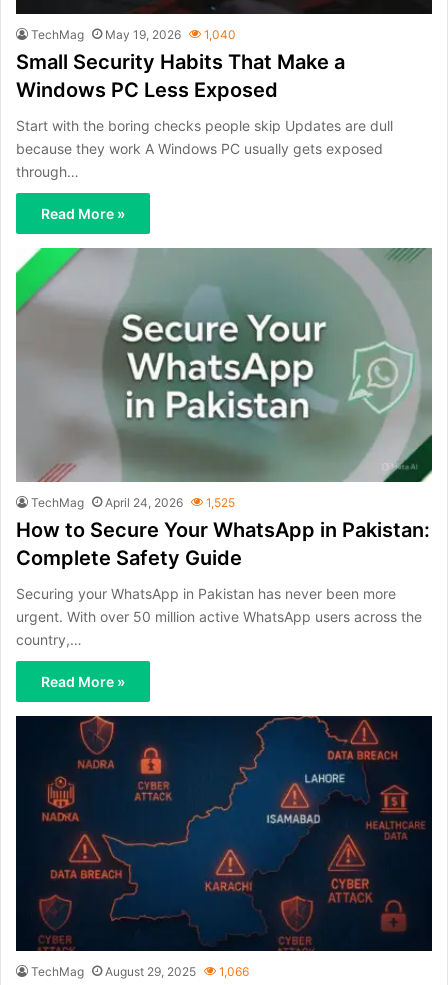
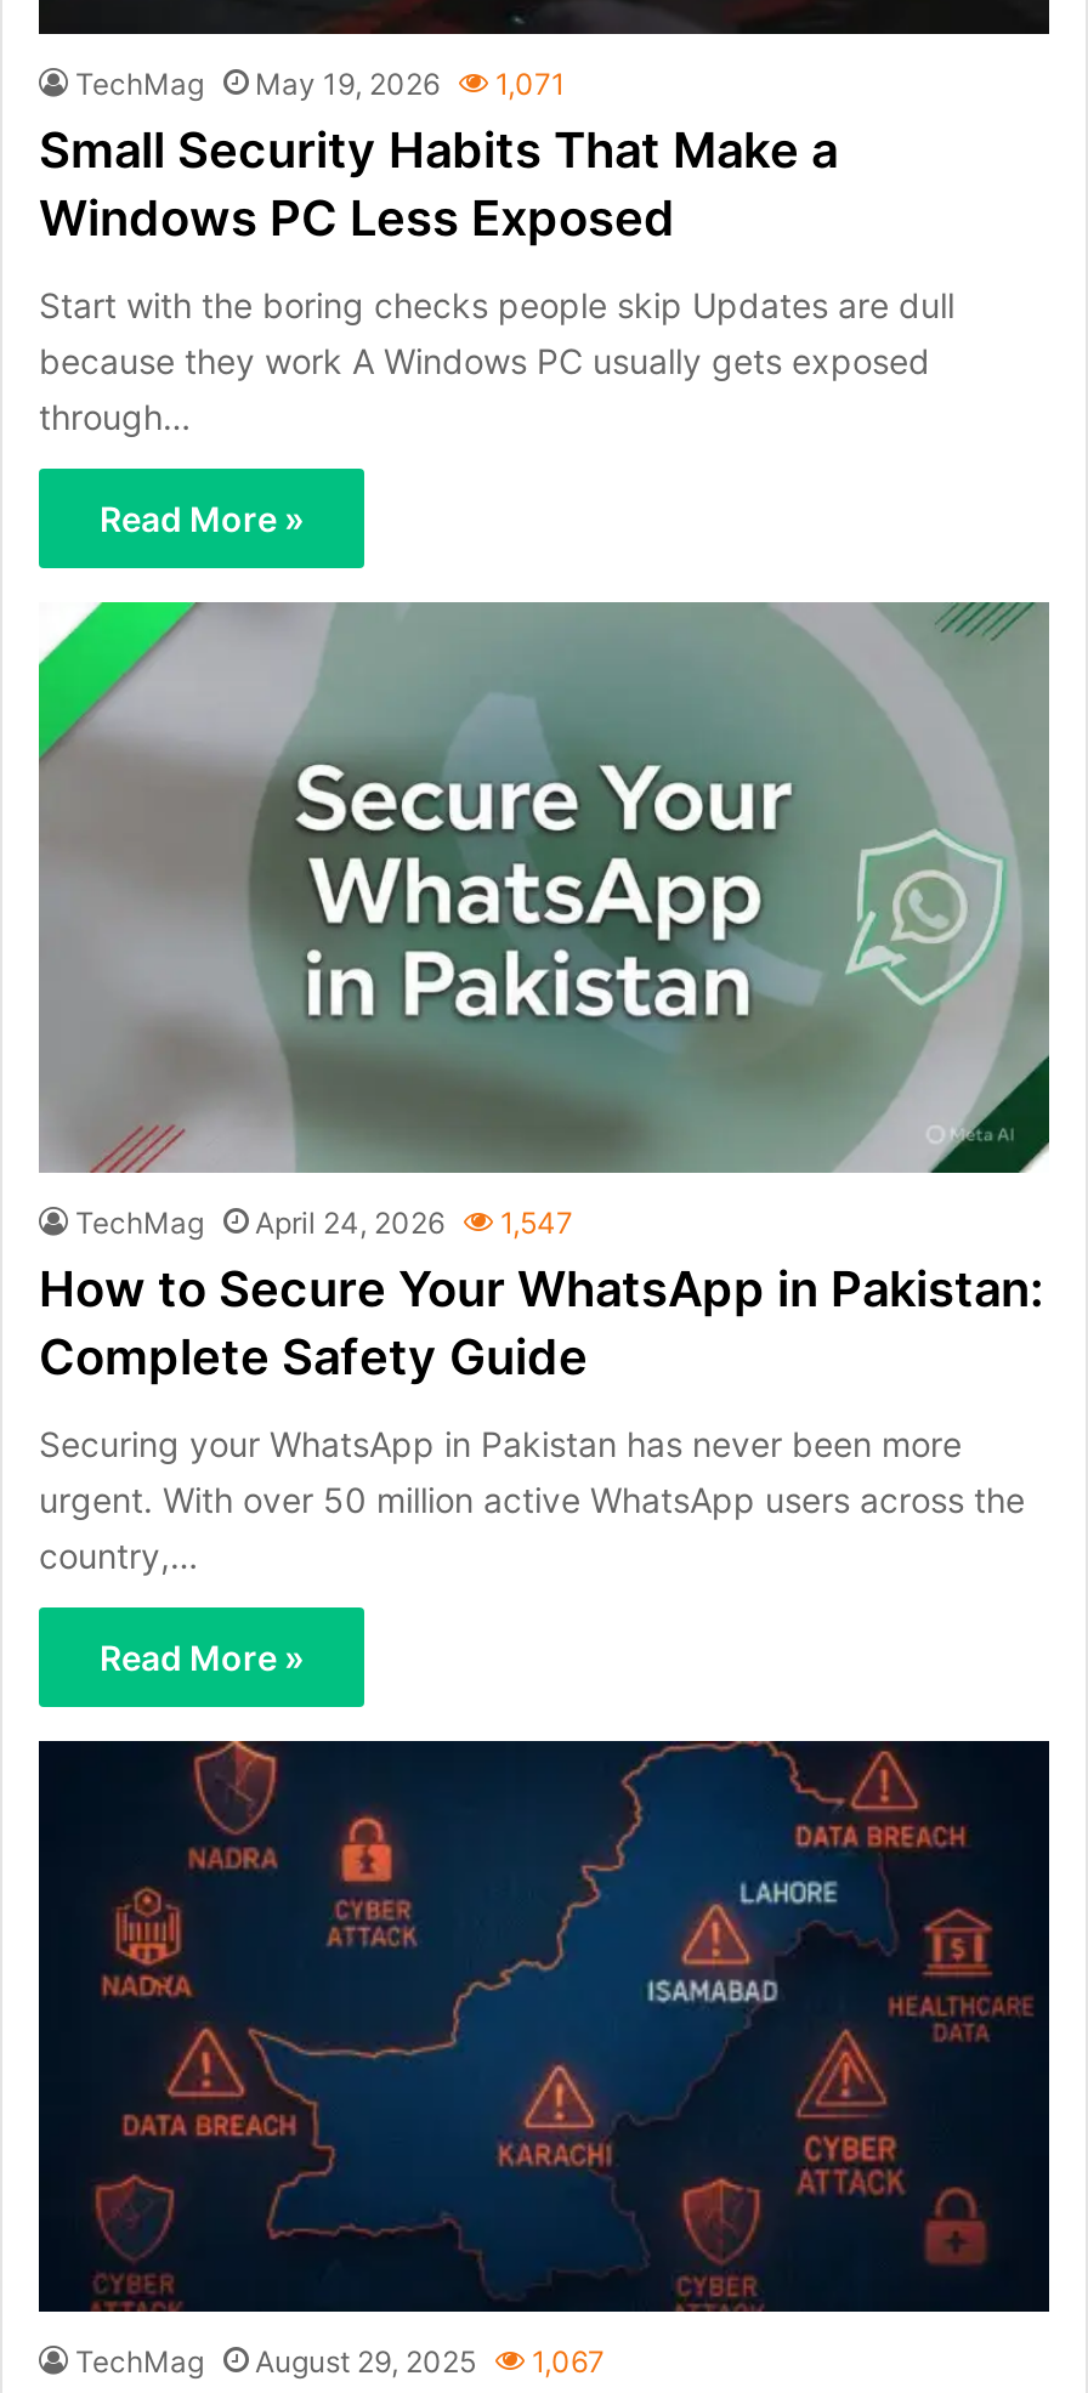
- TechMag May 19, 2026 1,040
+ TechMag May 19, 2026 1,071

- TechMag April 24, 2026 1,525
+ TechMag April 24, 2026 1,547

- TechMag August 29, 2025 1,066
+ TechMag August 29, 2025 1,067
